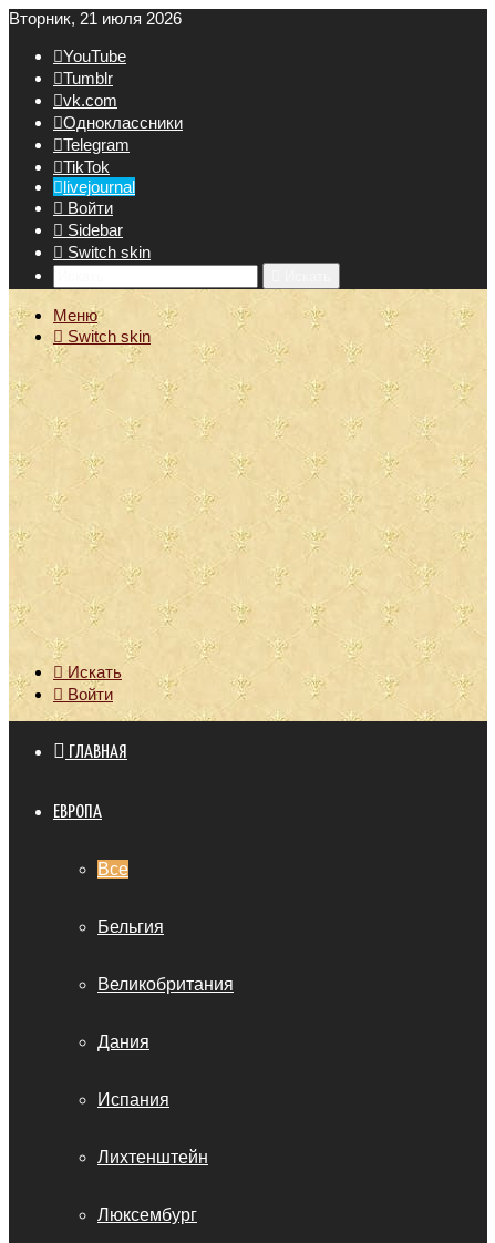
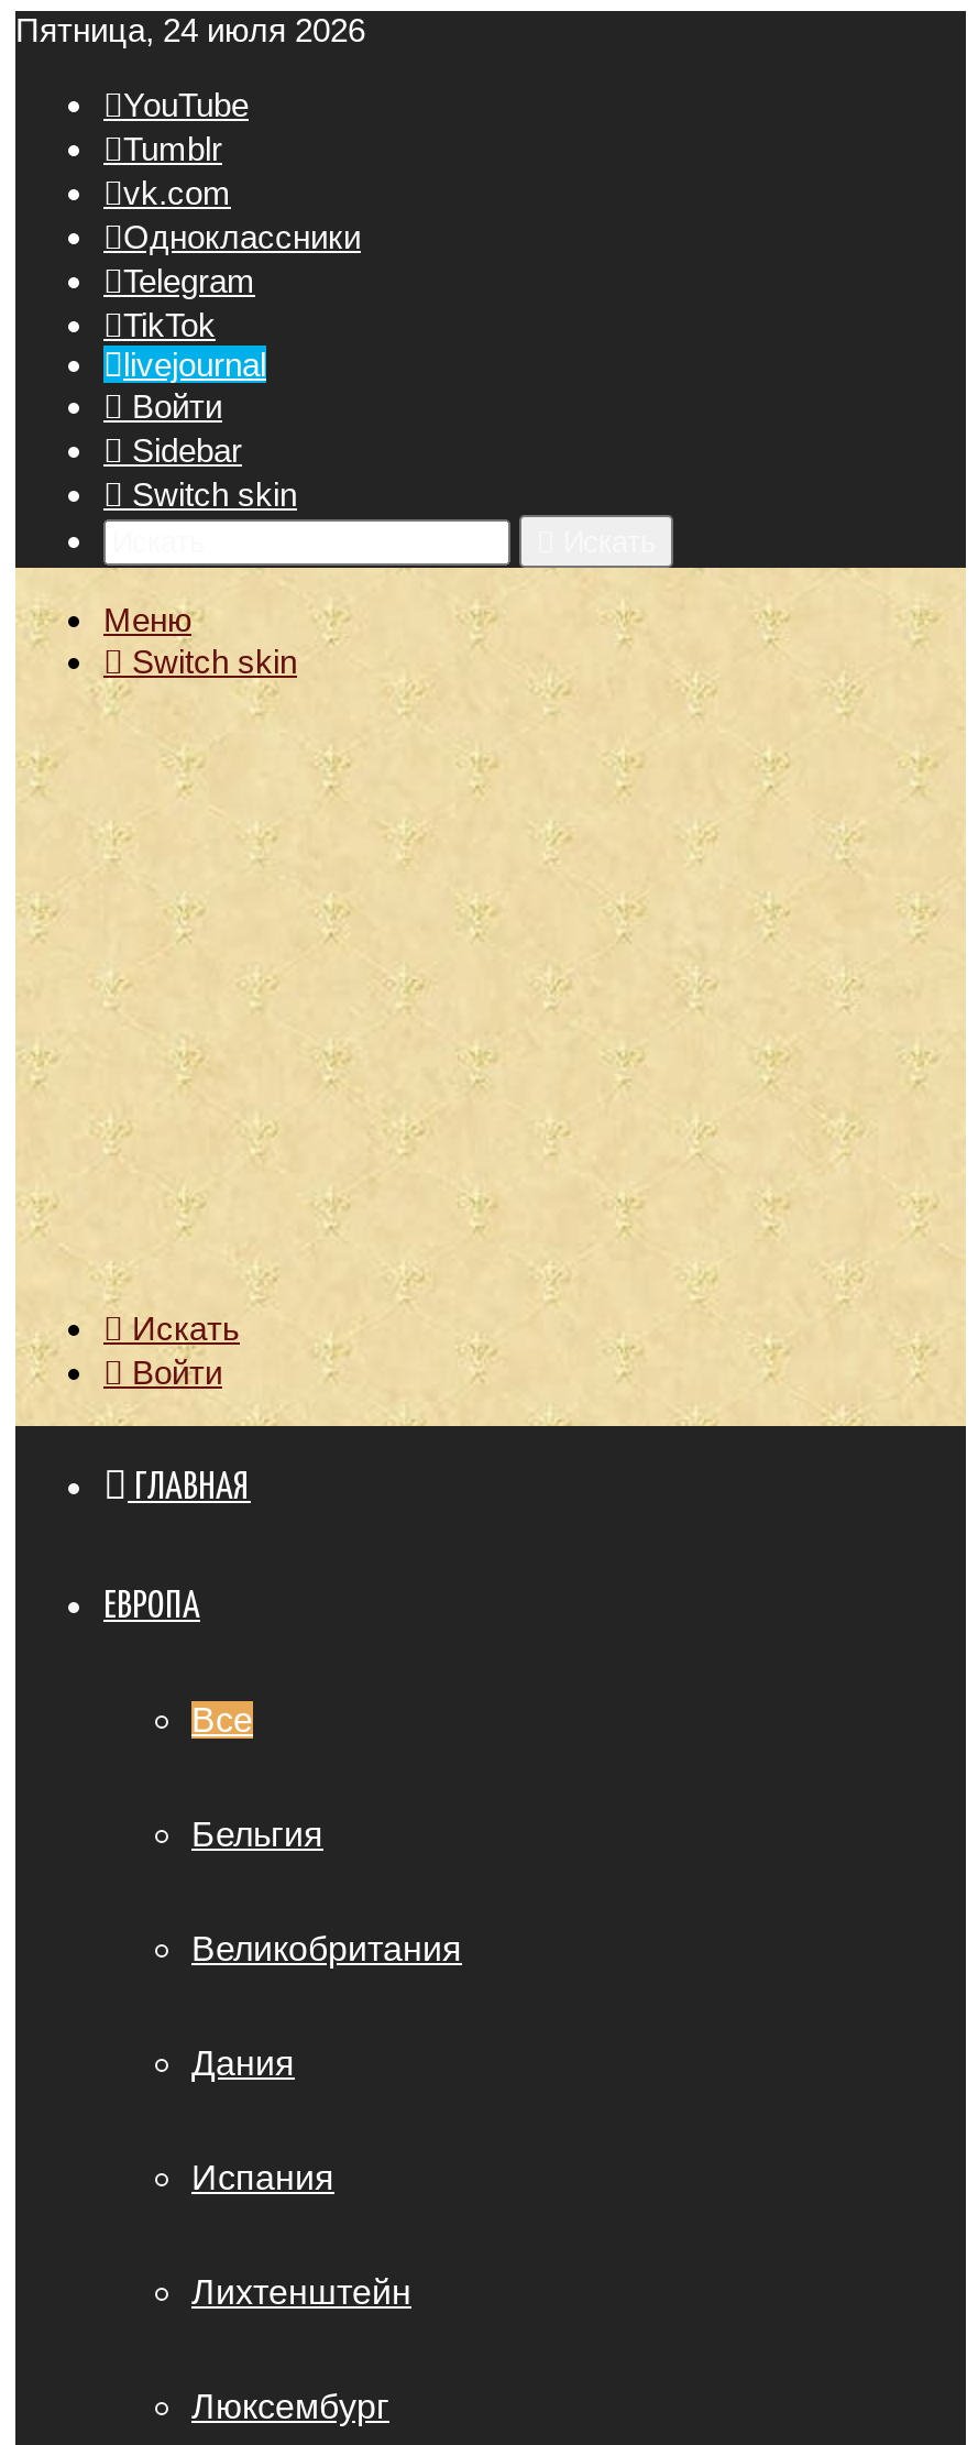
- Вторник, 21 июля 2026
+ Пятница, 24 июля 2026
